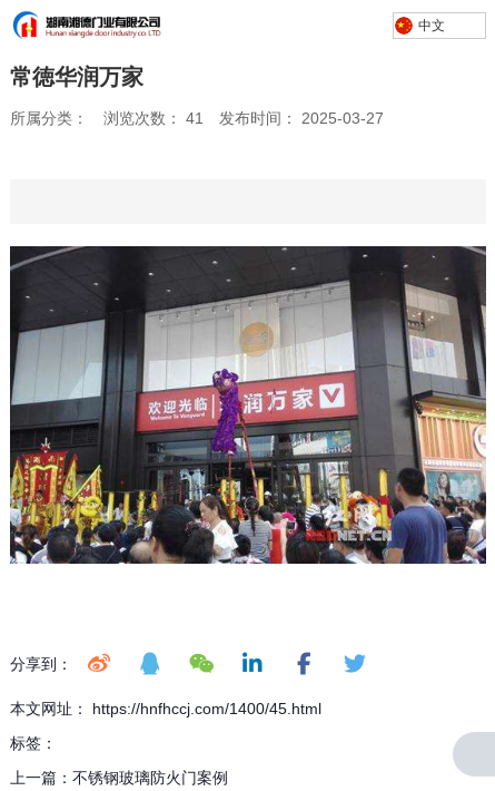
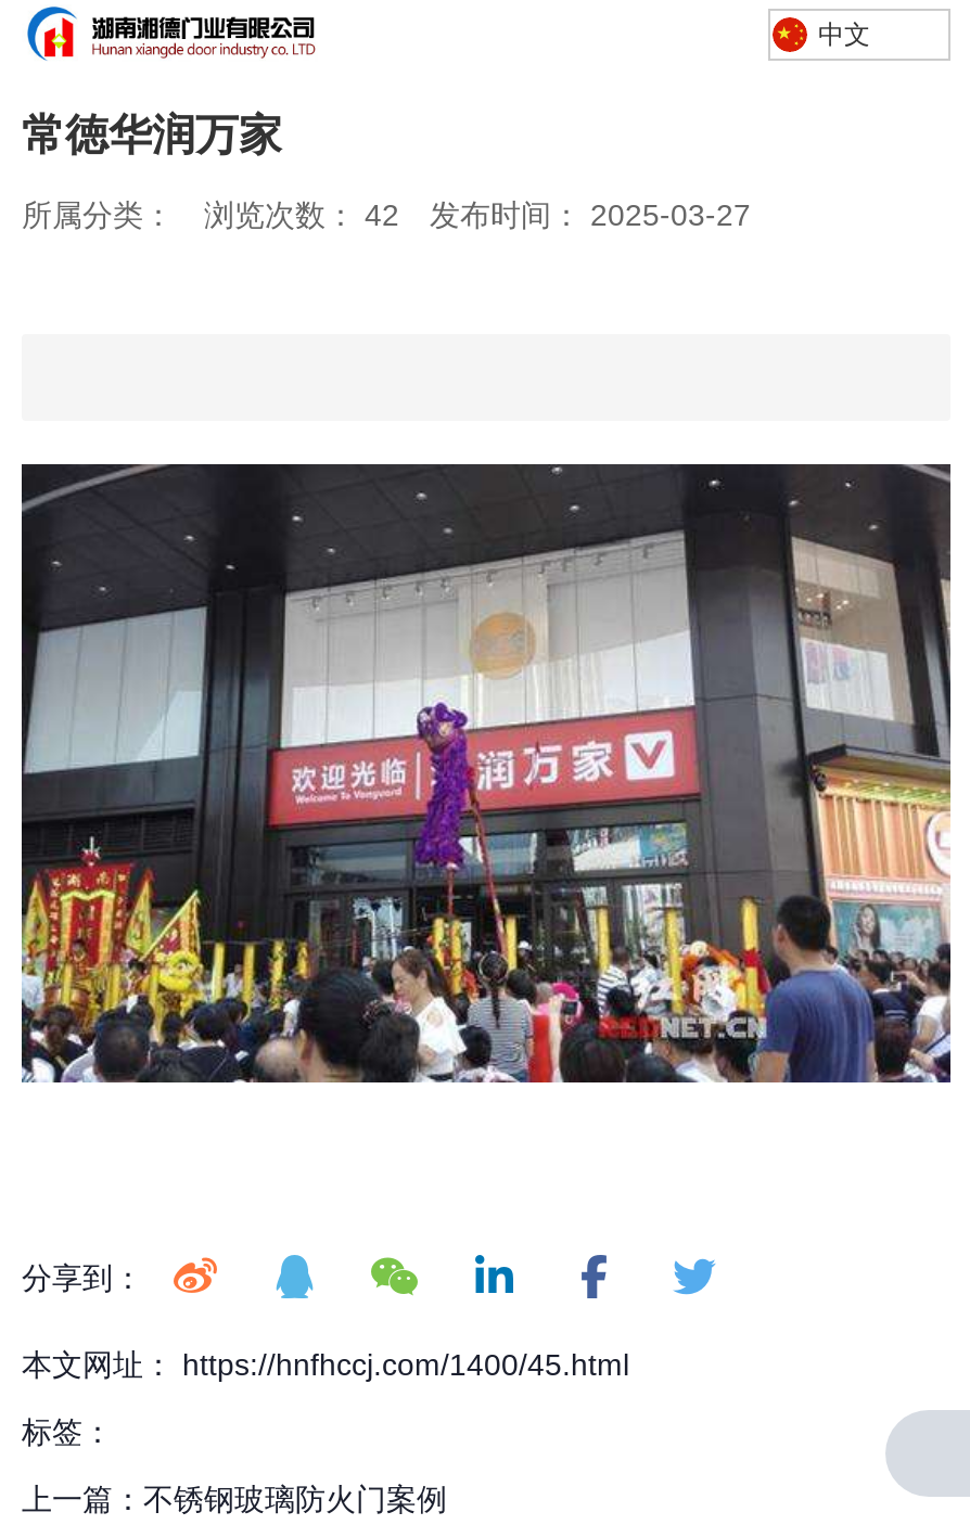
- 所属分类： 浏览次数：41 发布时间： 2025-03-27
+ 所属分类： 浏览次数：42 发布时间： 2025-03-27
